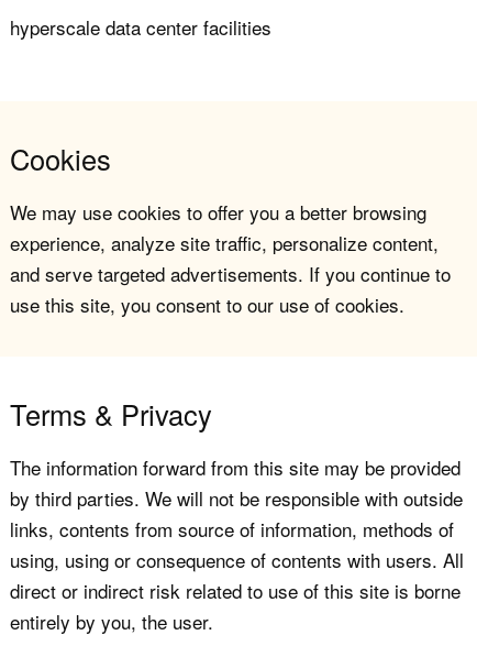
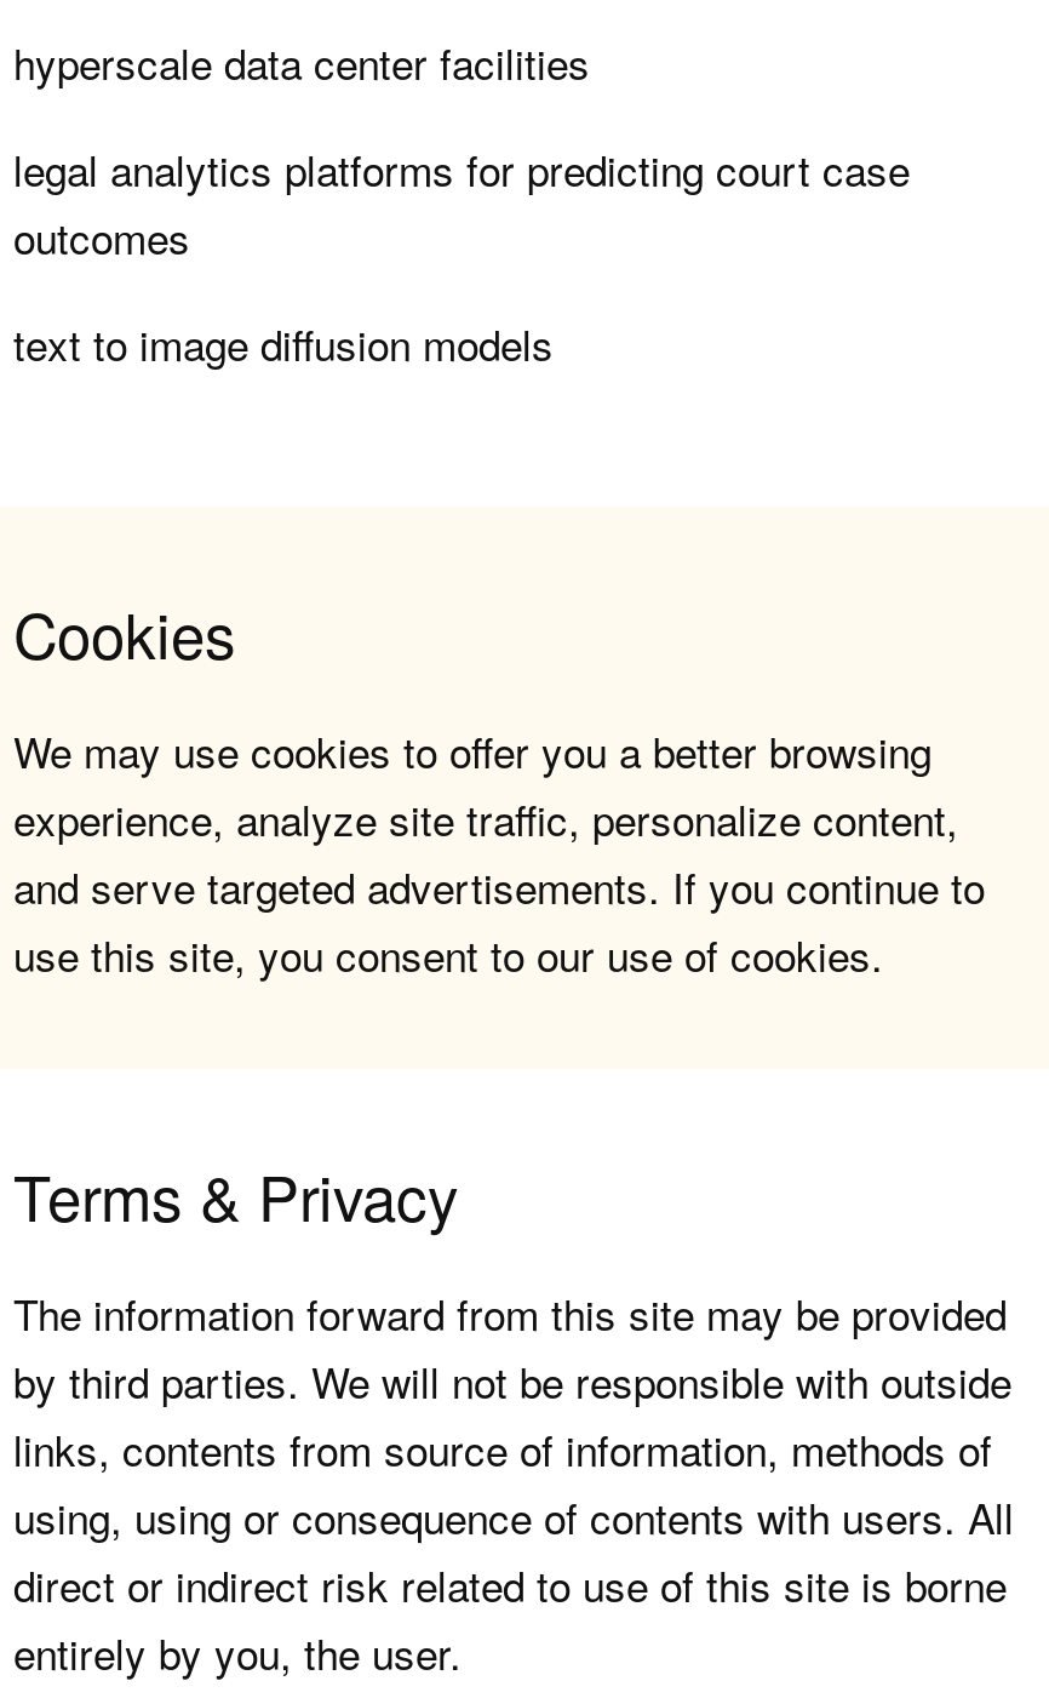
+ legal analytics platforms for predicting court case
+ outcomes
+ text to image diffusion models
